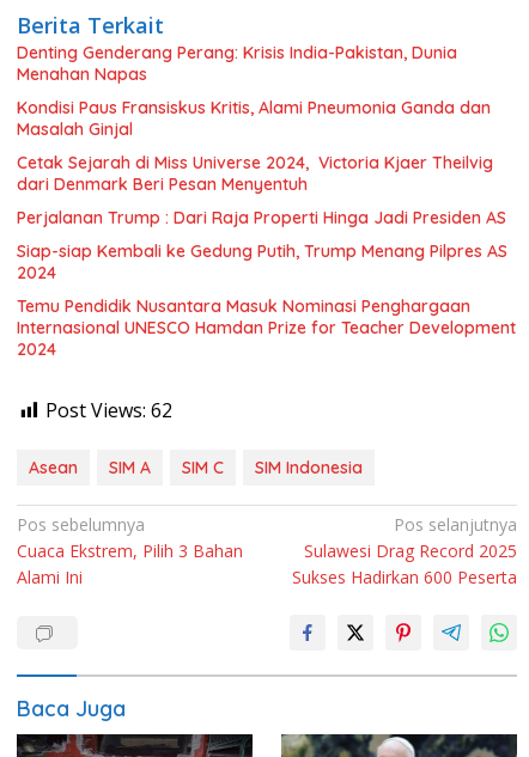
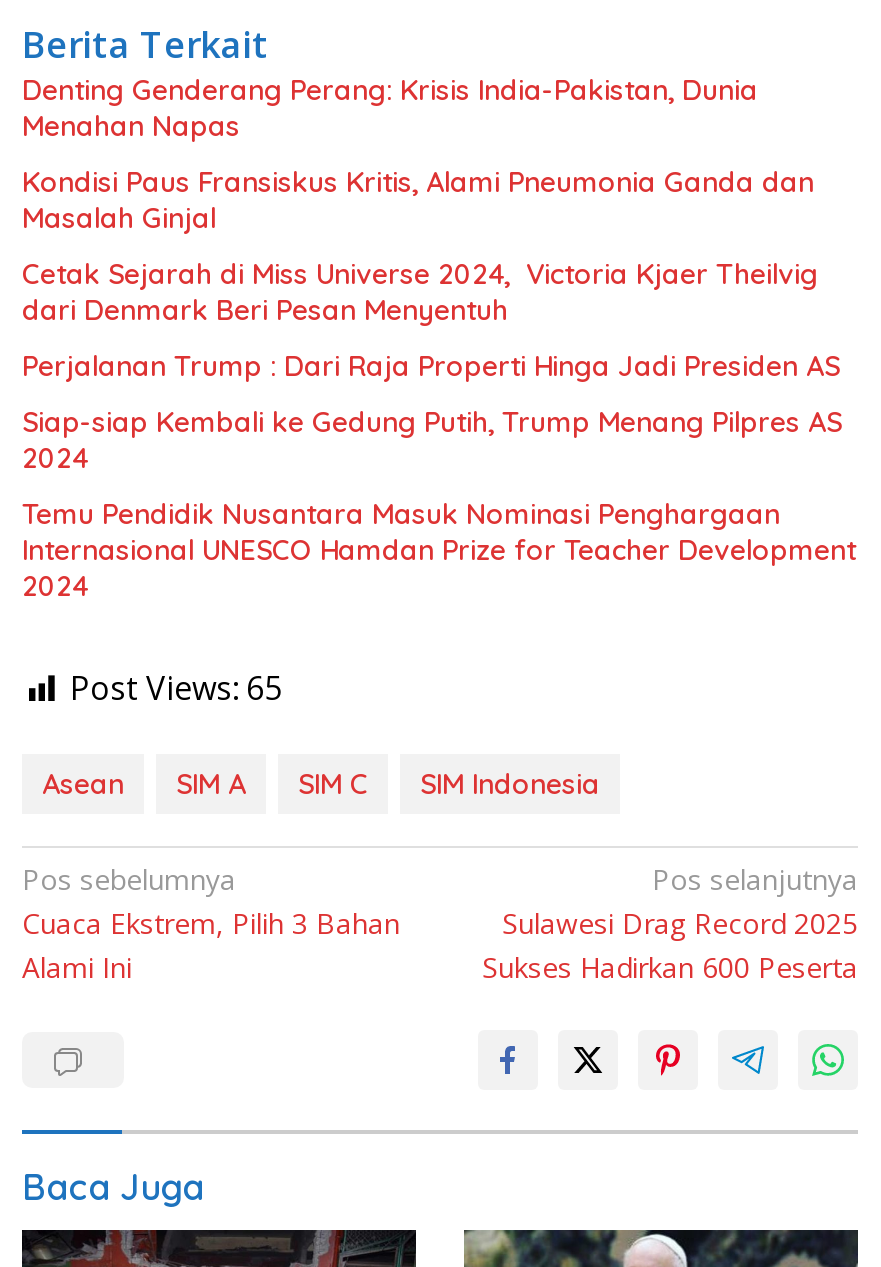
- Post Views: 62
+ Post Views: 65
